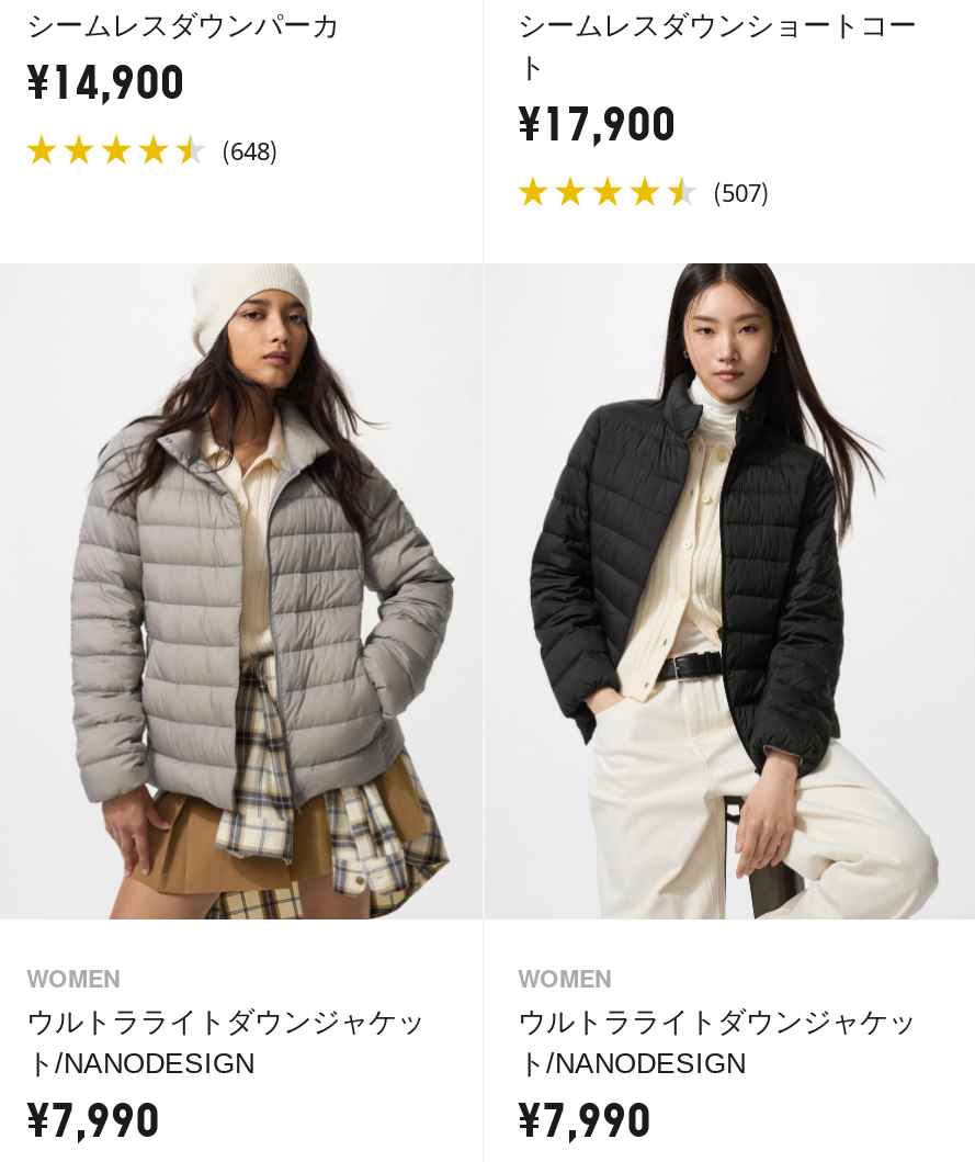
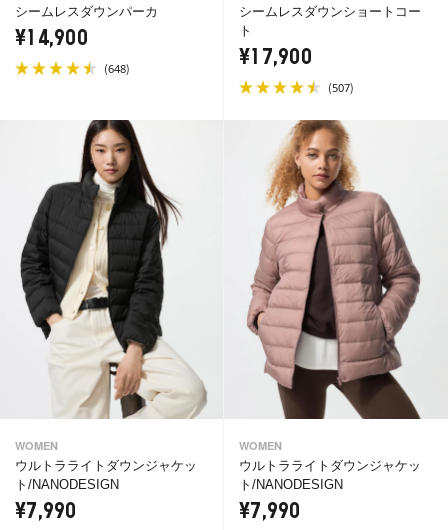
- [image]
+ [image]

- [image]
+ [image]
